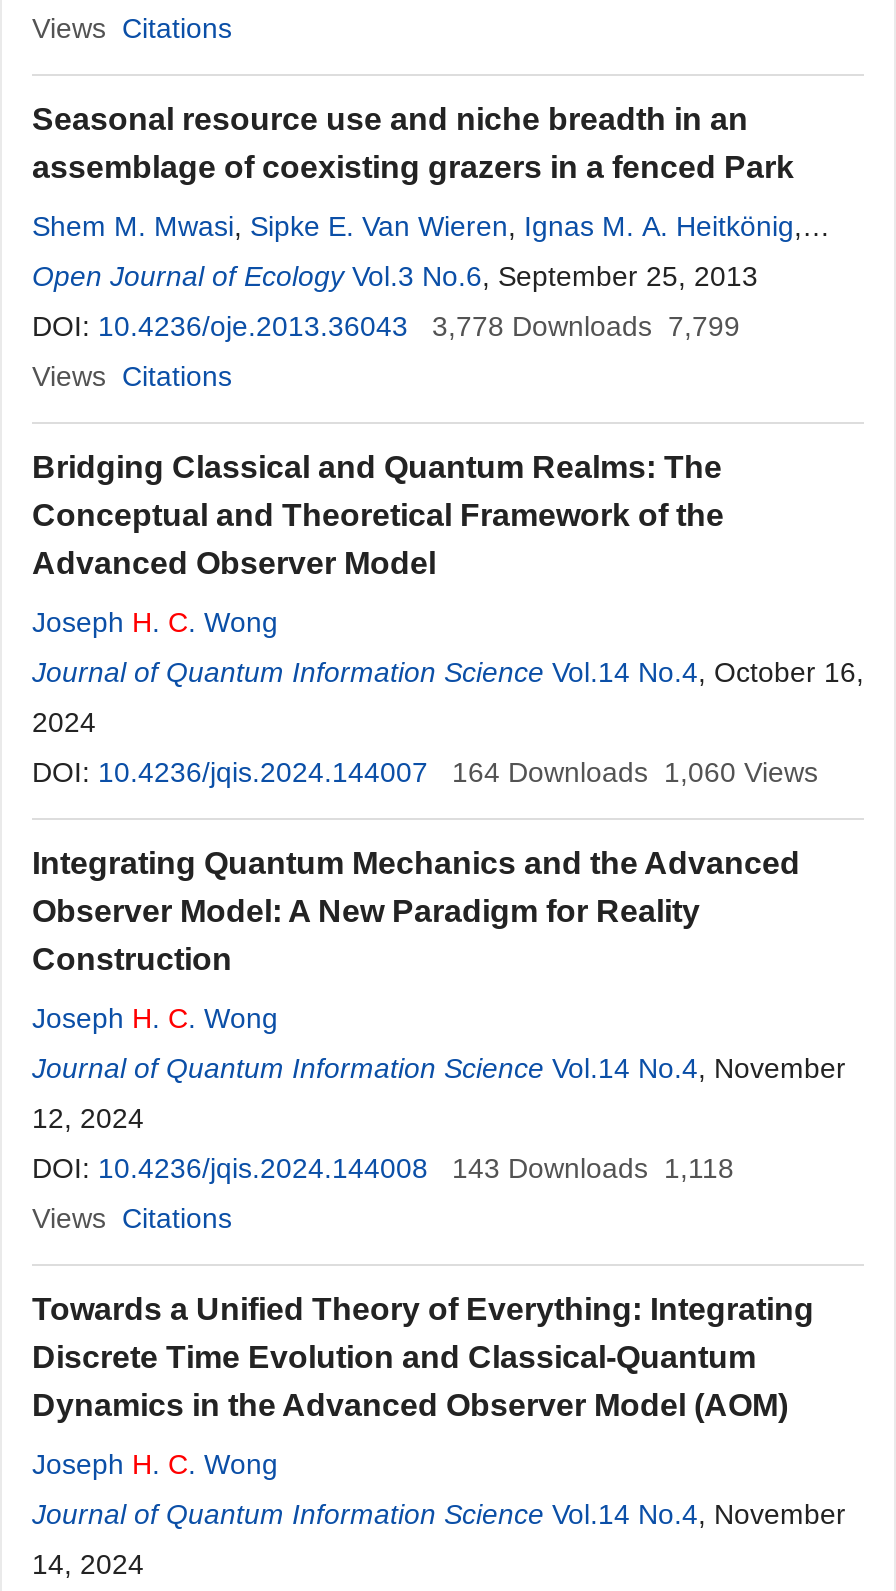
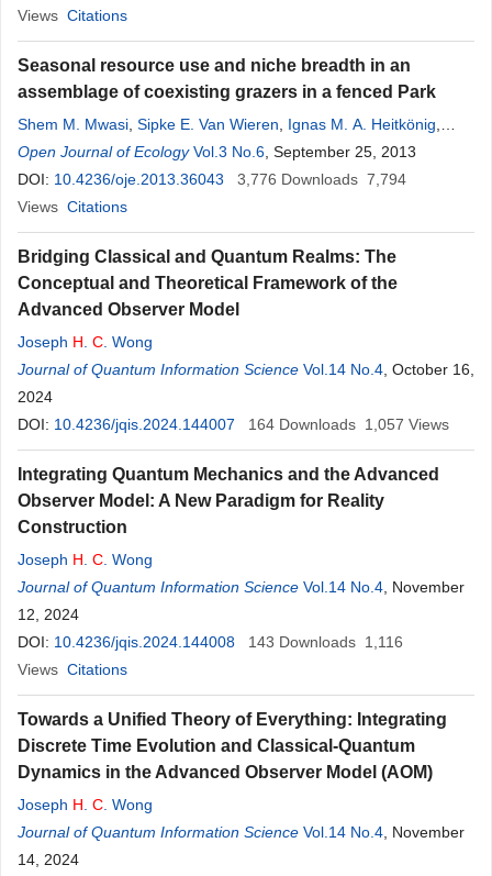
- DOI: 10.4236/oje.2013.36043 3,778 Downloads 7,799
+ DOI: 10.4236/oje.2013.36043 3,776 Downloads 7,794

- 164 Downloads 1,060 Views
+ 164 Downloads 1,057 Views

- DOI: 10.4236/jqis.2024.144008 143 Downloads 1,118
+ DOI: 10.4236/jqis.2024.144008 143 Downloads 1,116
